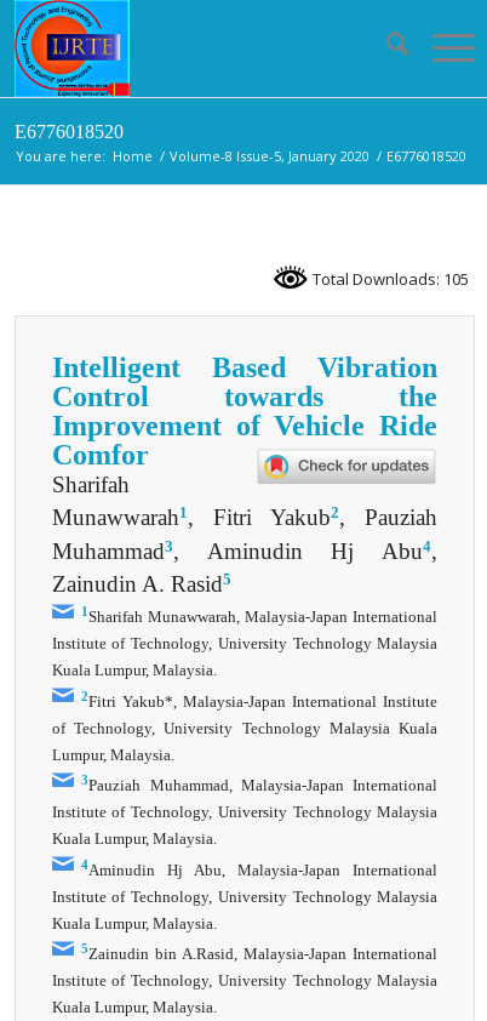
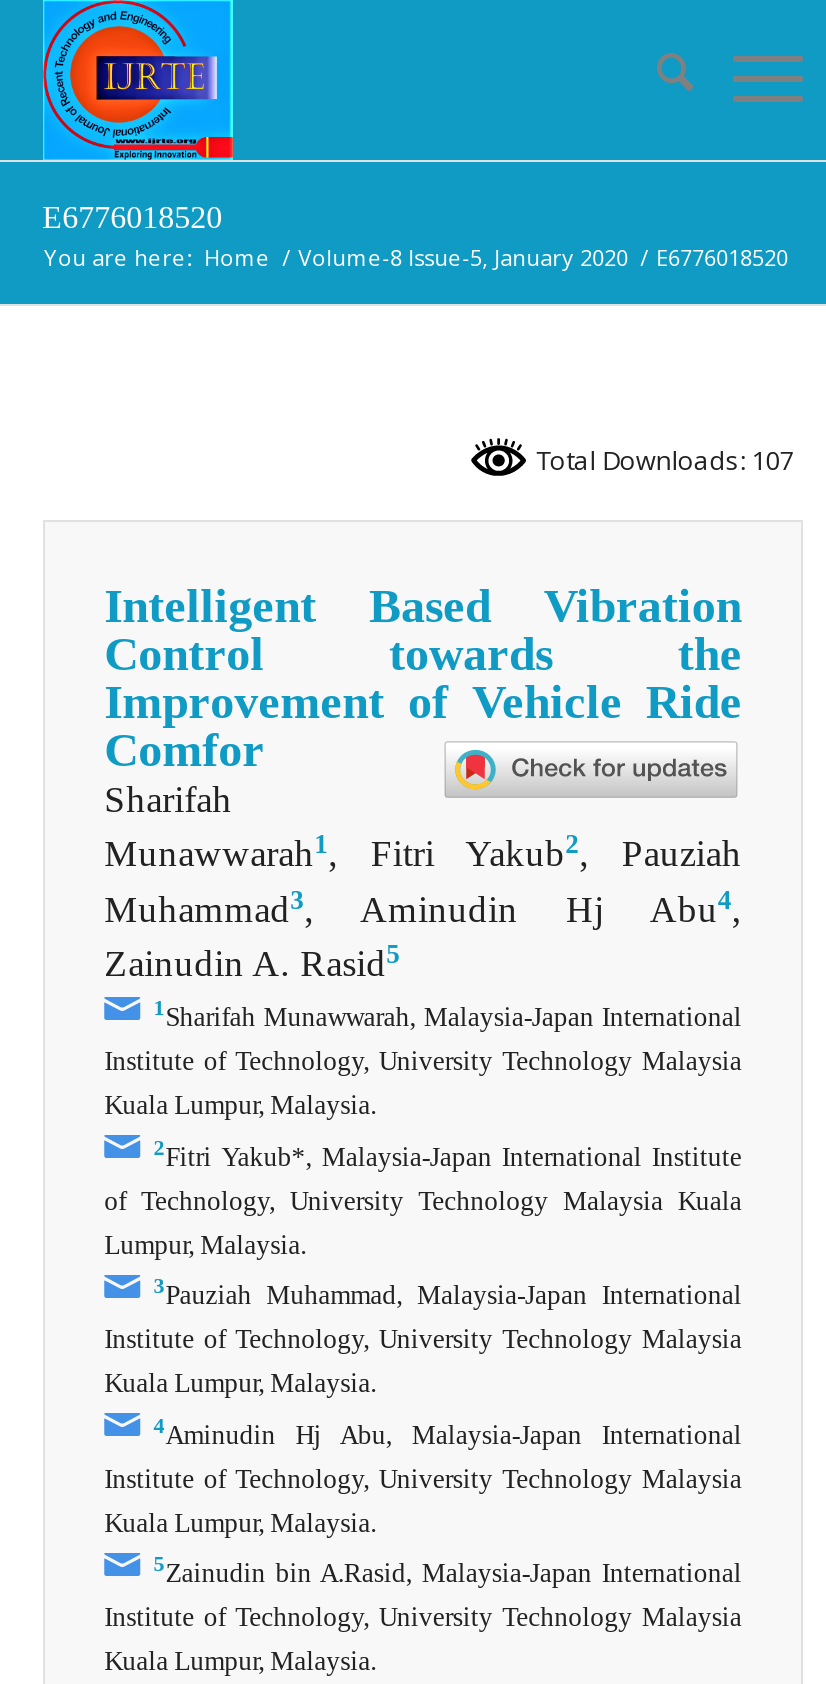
- Total Downloads: 105
+ Total Downloads: 107
